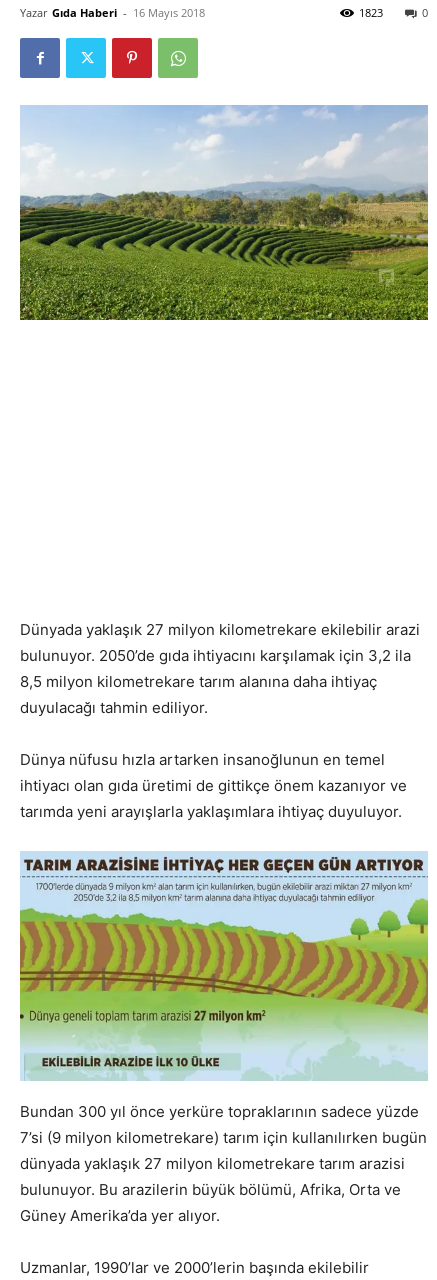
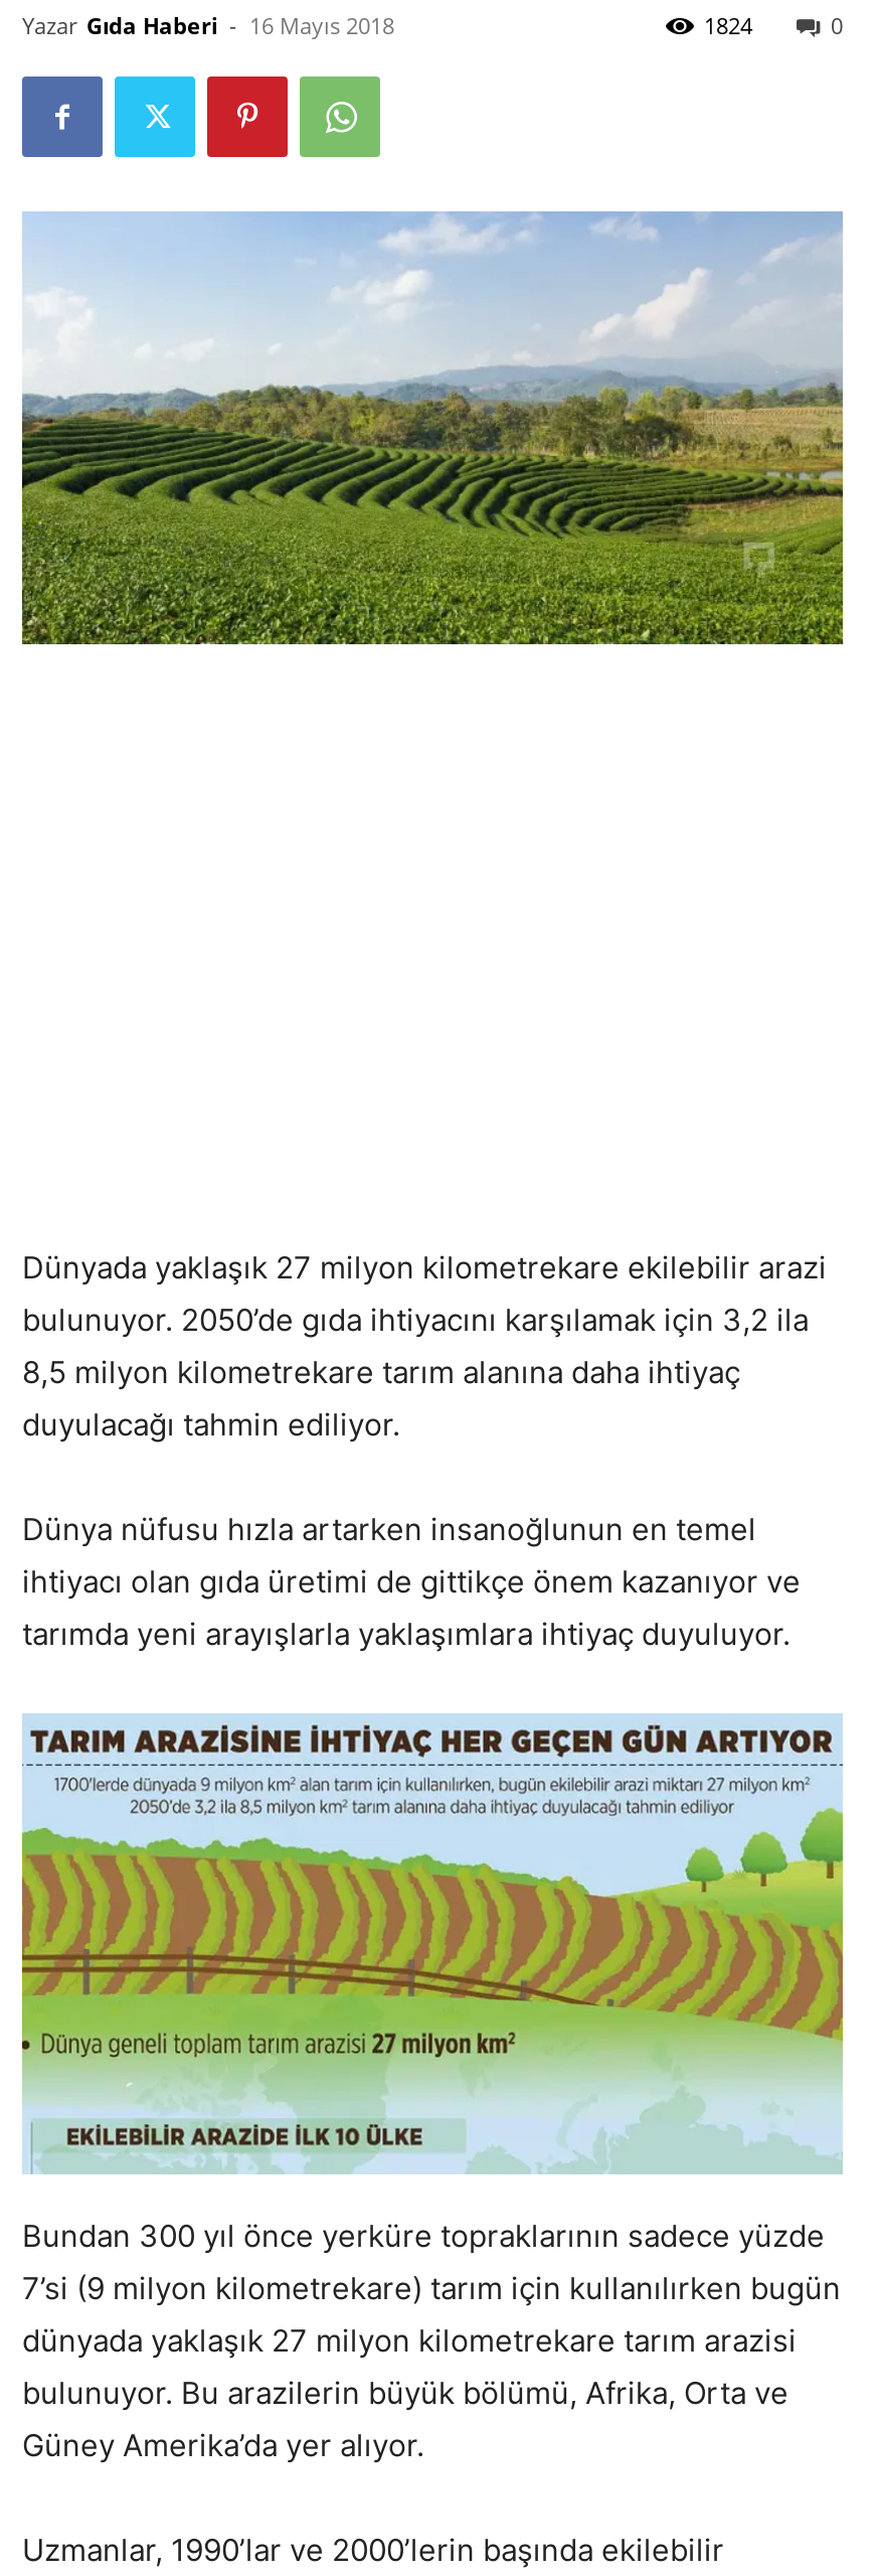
- 1823
+ 1824
